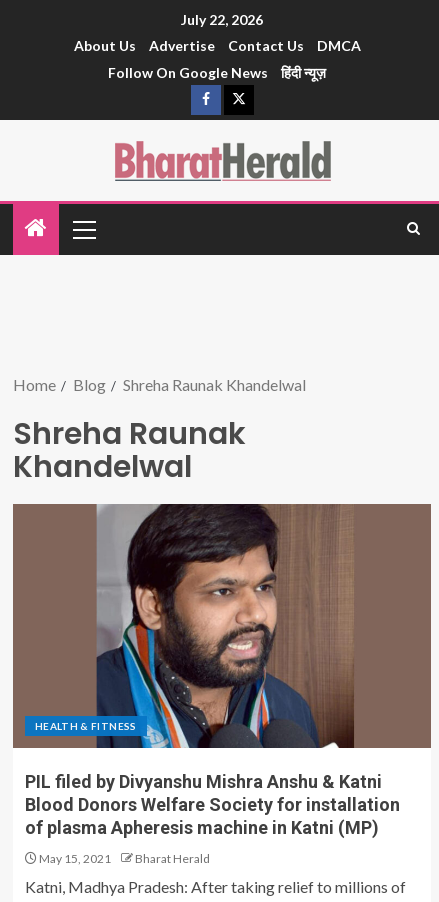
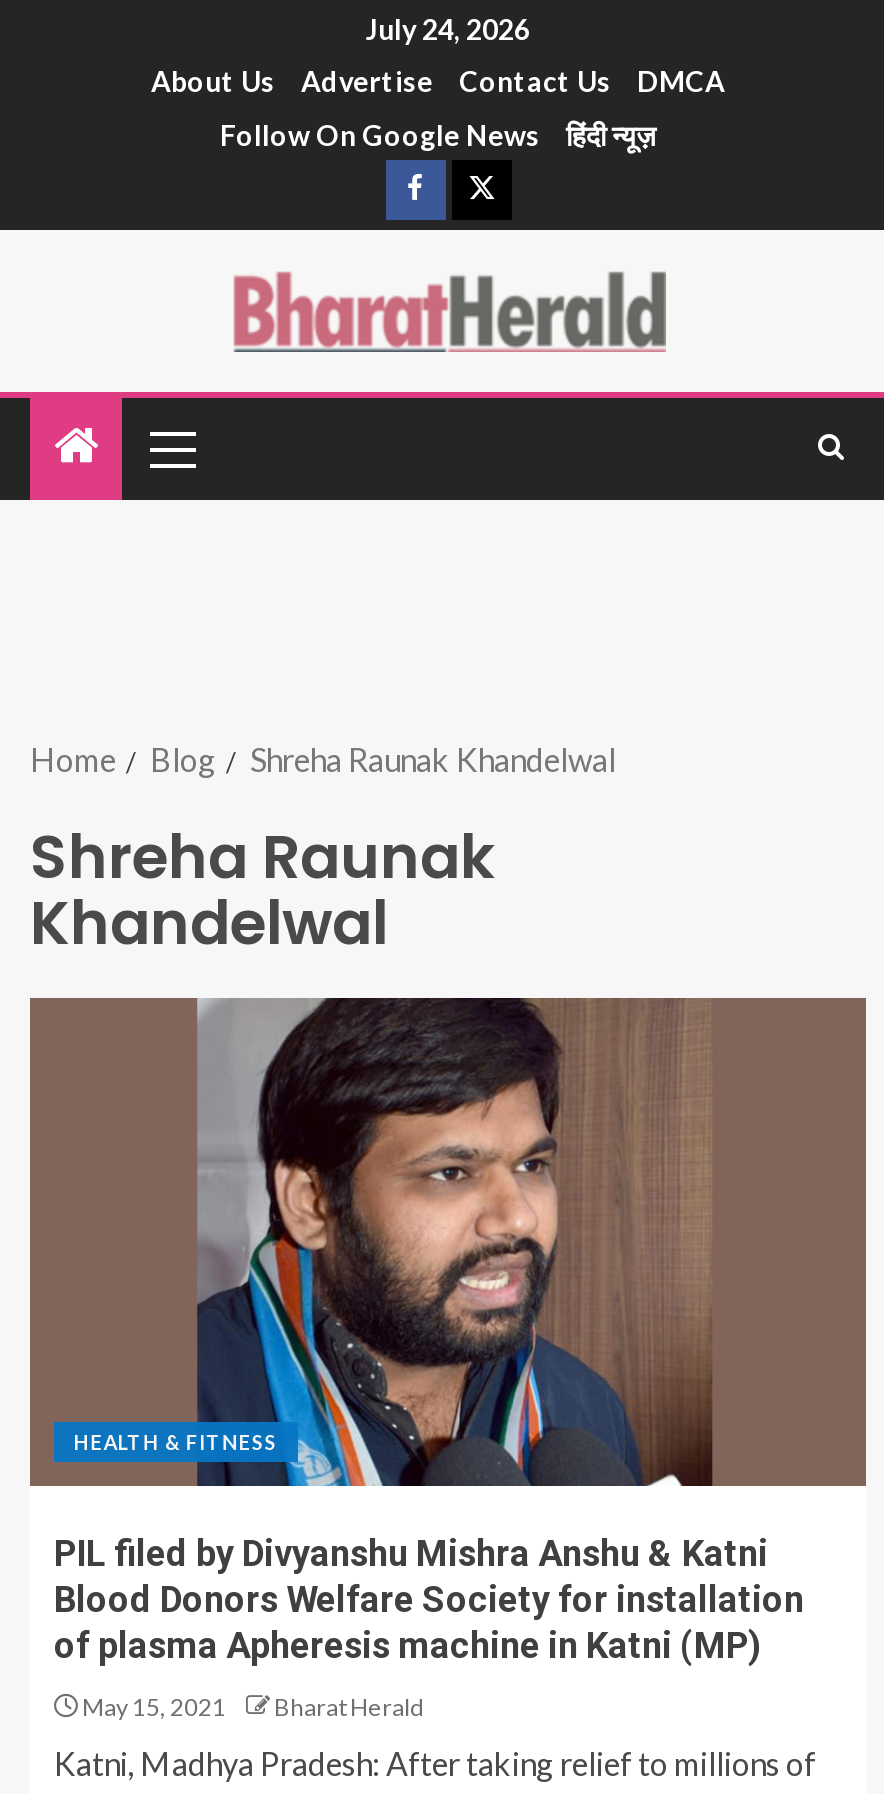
- July 22, 2026
+ July 24, 2026
